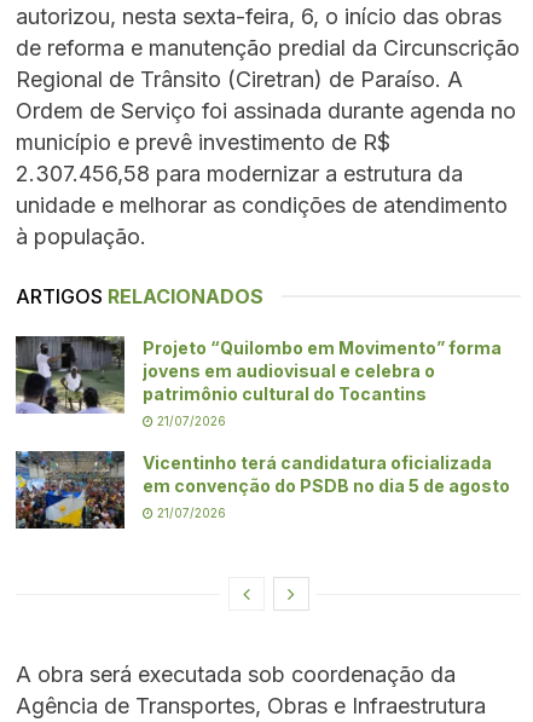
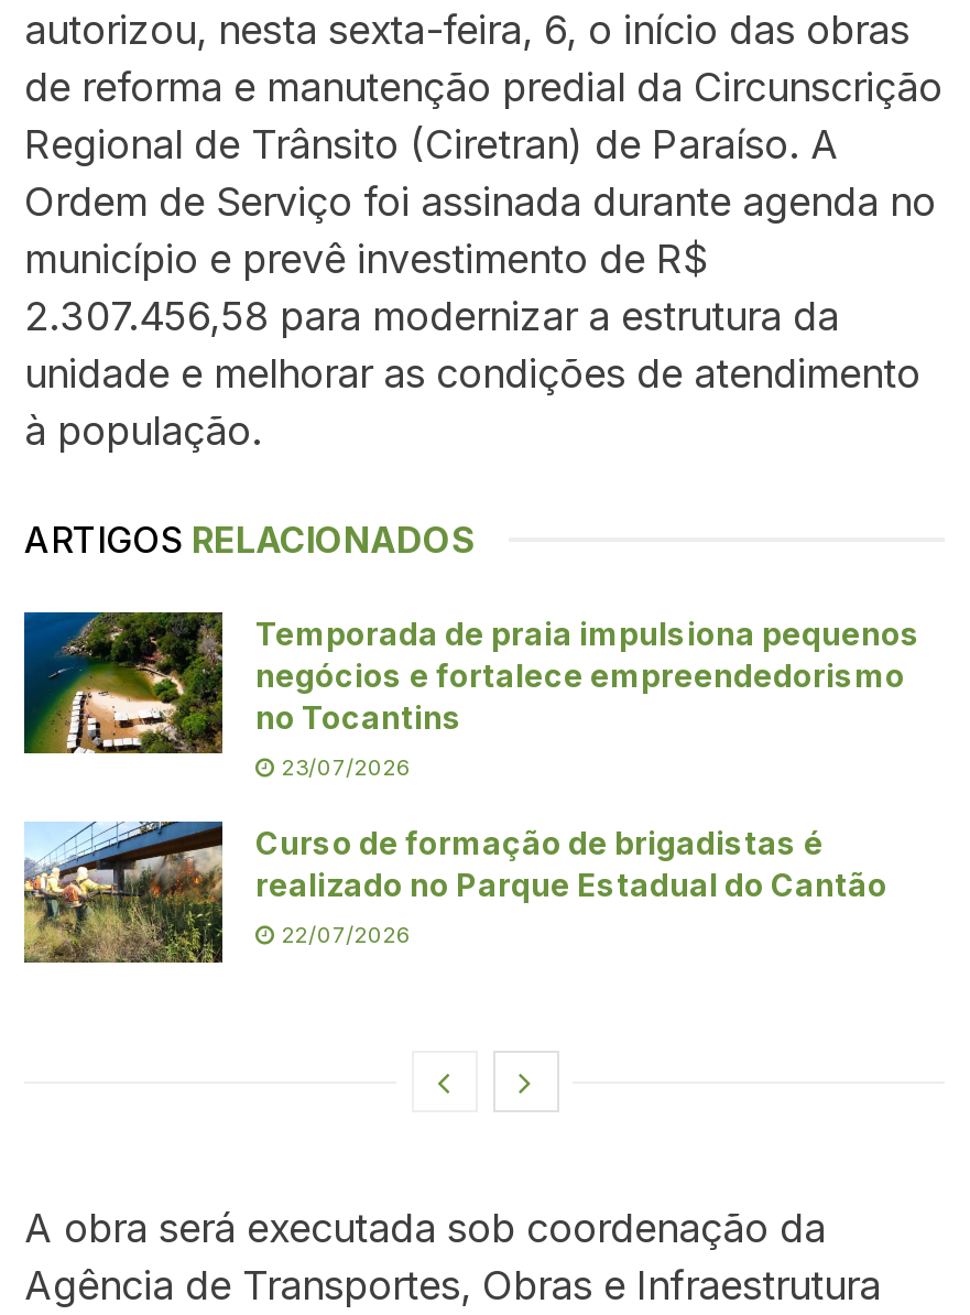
- [image]
- Projeto “Quilombo em Movimento” forma
- jovens em audiovisual e celebra o
- patrimônio cultural do Tocantins
+ [image]
+ Temporada de praia impulsiona pequenos
+ negócios e fortalece empreendedorismo
+ no Tocantins

- 21/07/2026
+ 23/07/2026

- [image]
- Vicentinho terá candidatura oficializada
- em convenção do PSDB no dia 5 de agosto
+ [image]
+ Curso de formação de brigadistas é
+ realizado no Parque Estadual do Cantão

- 21/07/2026
+ 22/07/2026
